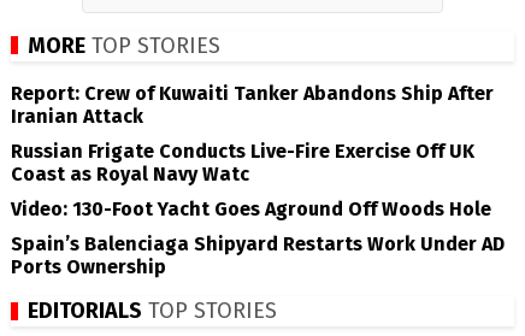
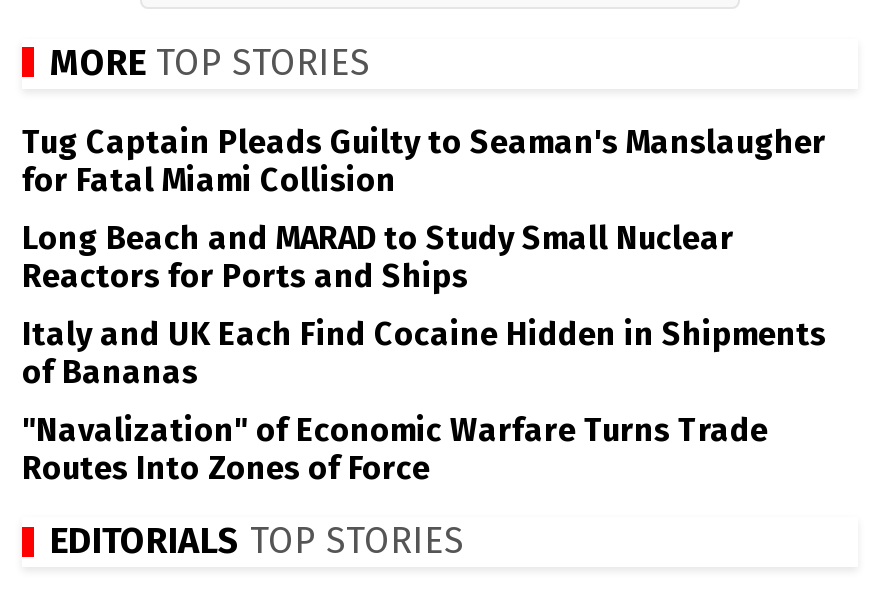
- Report: Crew of Kuwaiti Tanker Abandons Ship After
- Iranian Attack
+ Tug Captain Pleads Guilty to Seaman's Manslaugher
+ for Fatal Miami Collision

- Russian Frigate Conducts Live-Fire Exercise Off UK
- Coast as Royal Navy Watc
+ Long Beach and MARAD to Study Small Nuclear
+ Reactors for Ports and Ships

- Video: 130-Foot Yacht Goes Aground Off Woods Hole
+ Italy and UK Each Find Cocaine Hidden in Shipments
+ of Bananas

- Spain’s Balenciaga Shipyard Restarts Work Under AD
- Ports Ownership
+ "Navalization" of Economic Warfare Turns Trade
+ Routes Into Zones of Force
